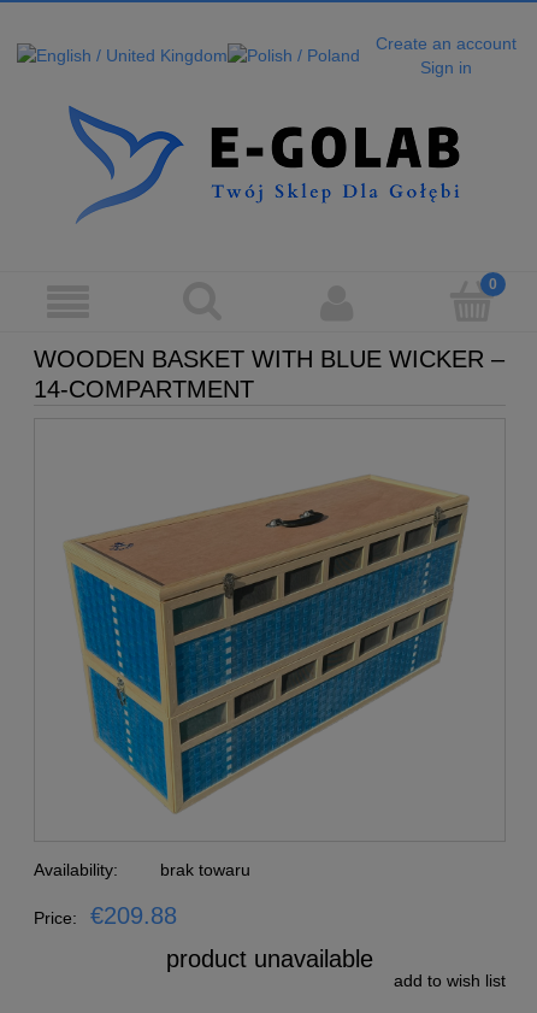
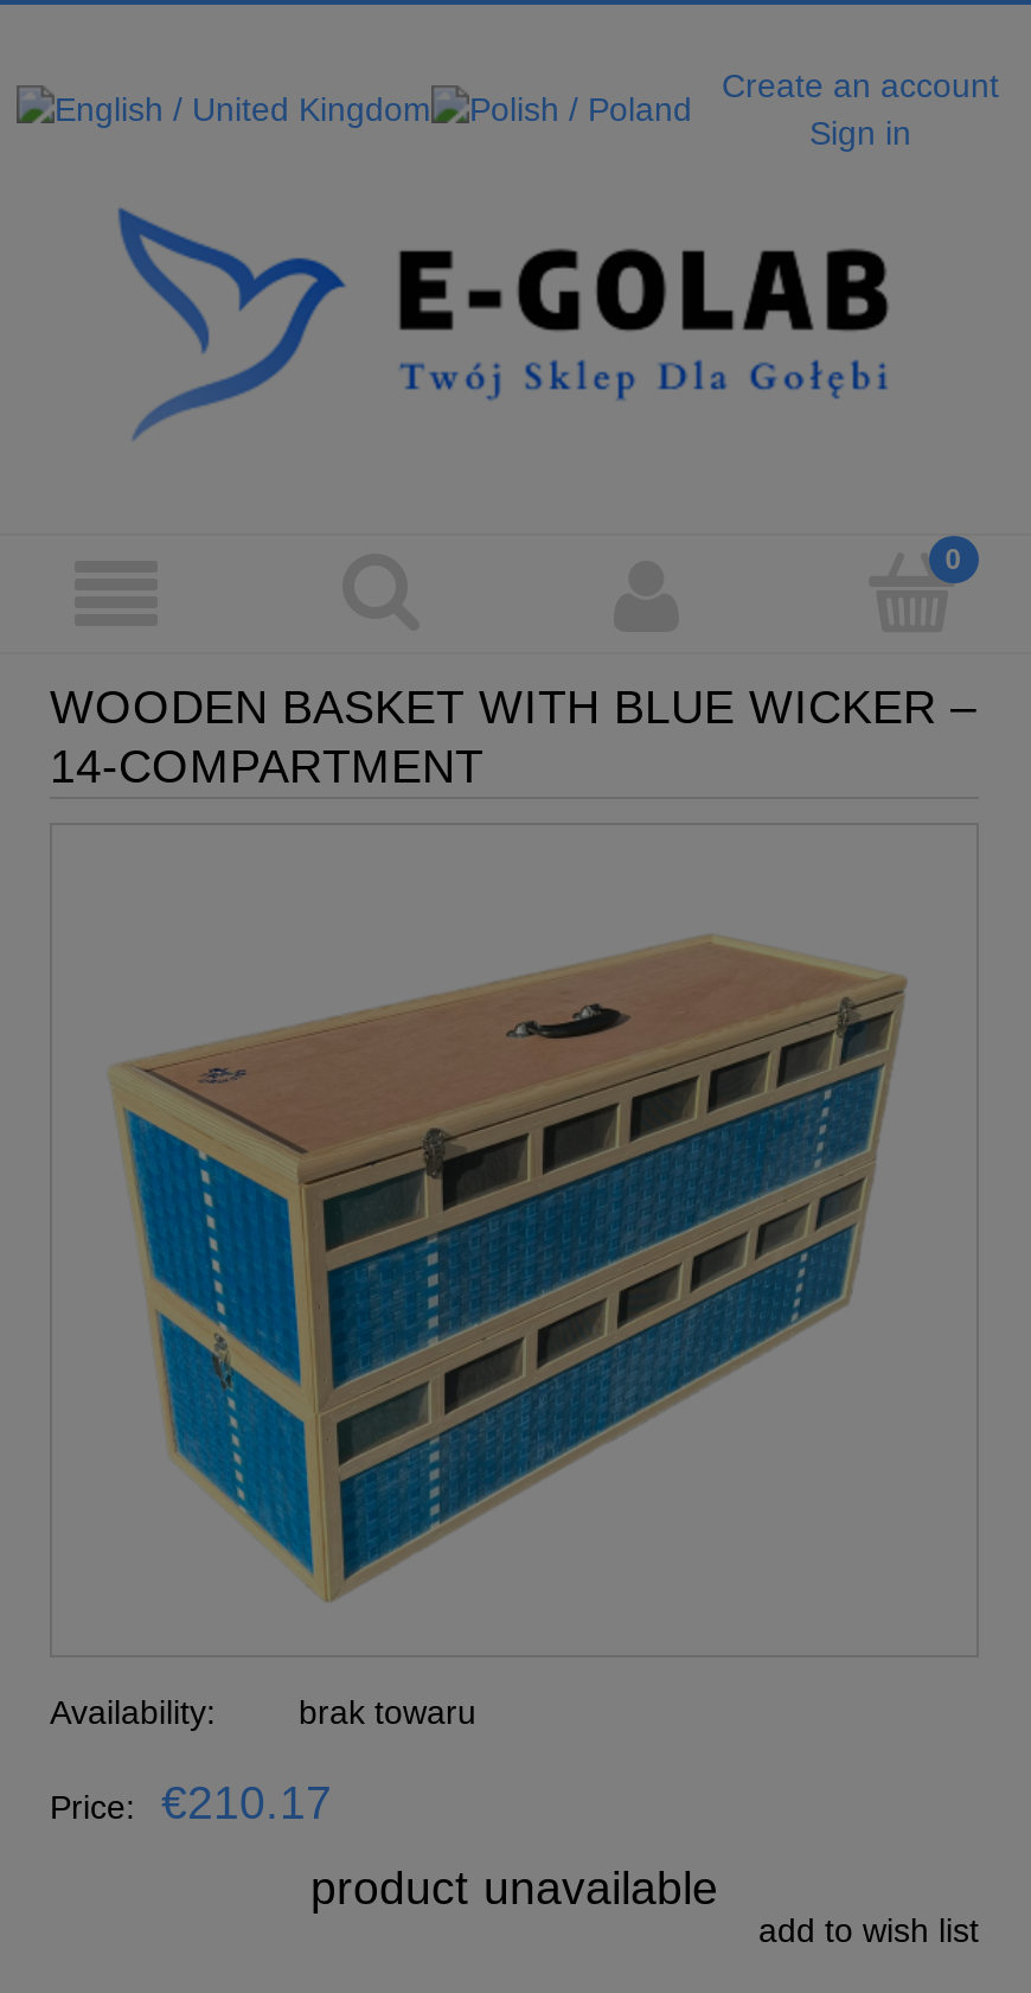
- Price: €209.88
+ Price: €210.17
